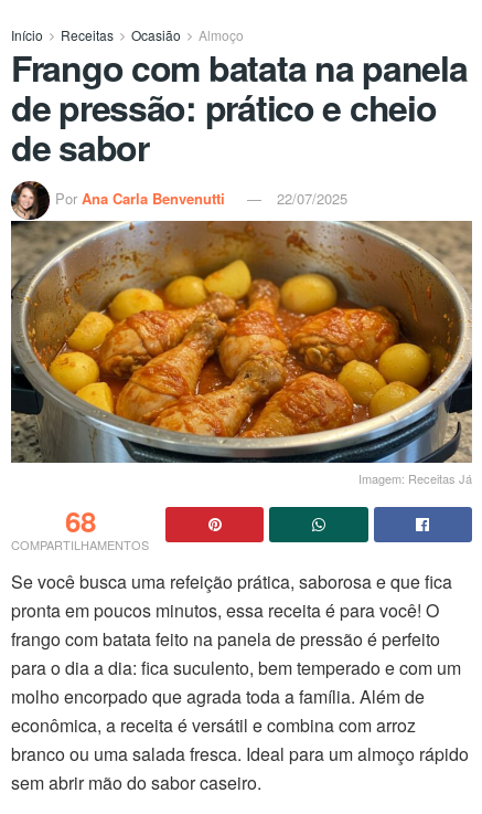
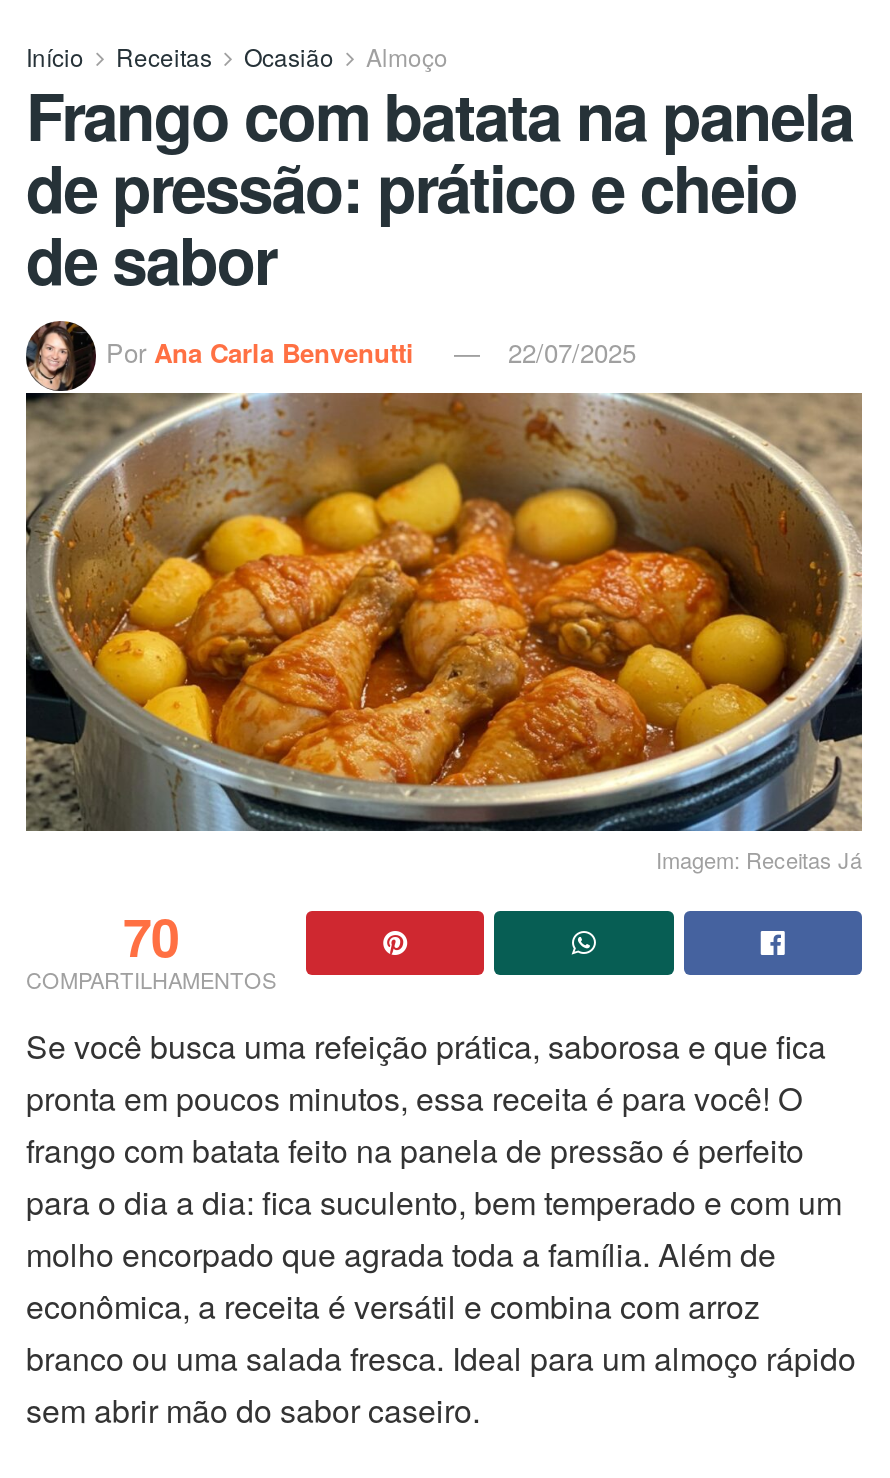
- 68
+ 70
